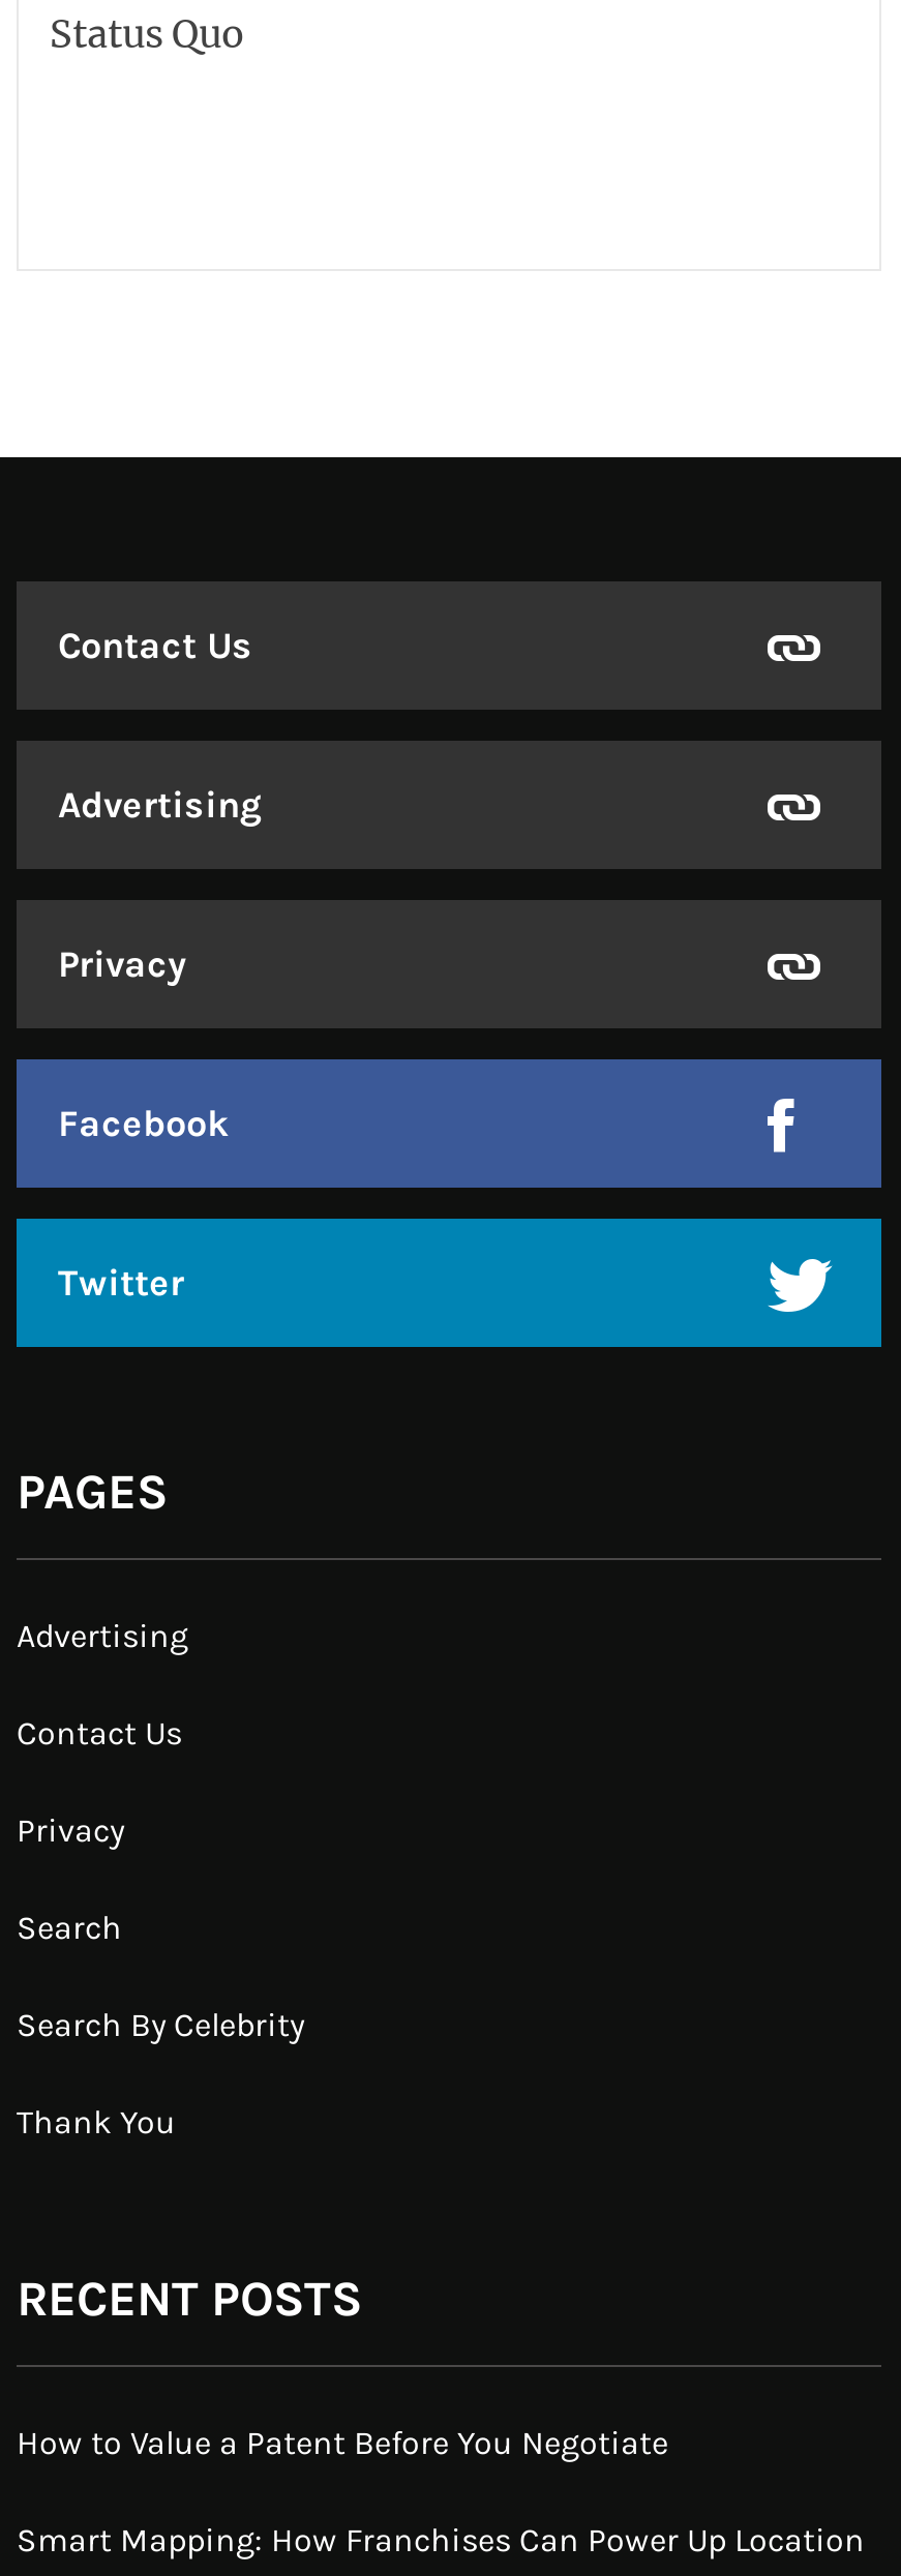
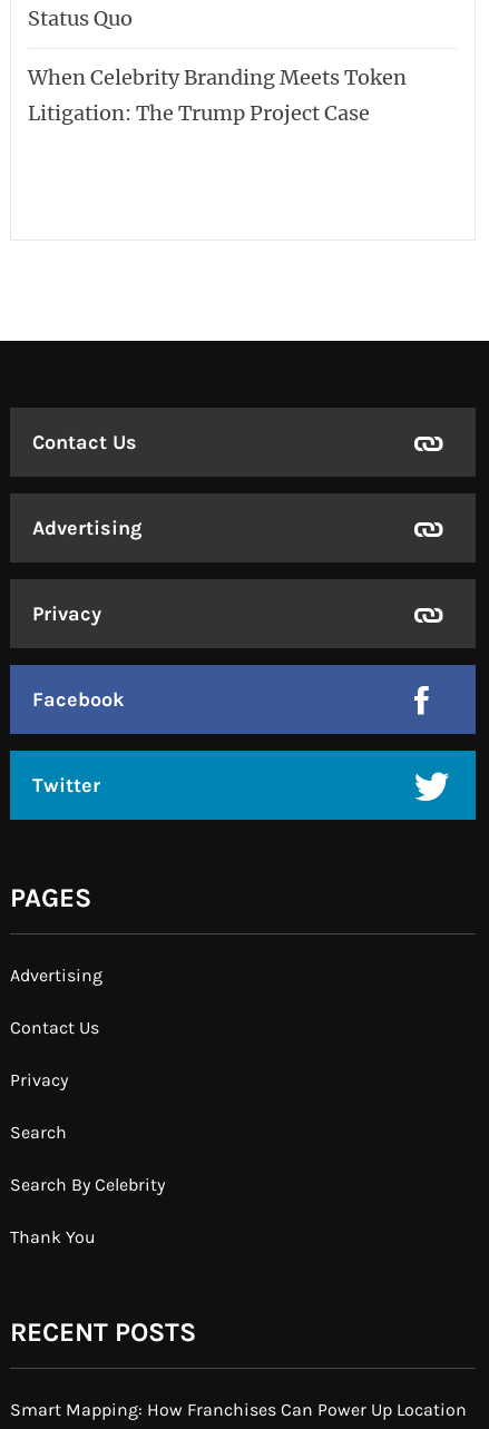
+ When Celebrity Branding Meets Token
+ Litigation: The Trump Project Case

moved down: Contact Us | Advertising | Privacy | ... | Thank You | RECENT POSTS

- How to Value a Patent Before You Negotiate
